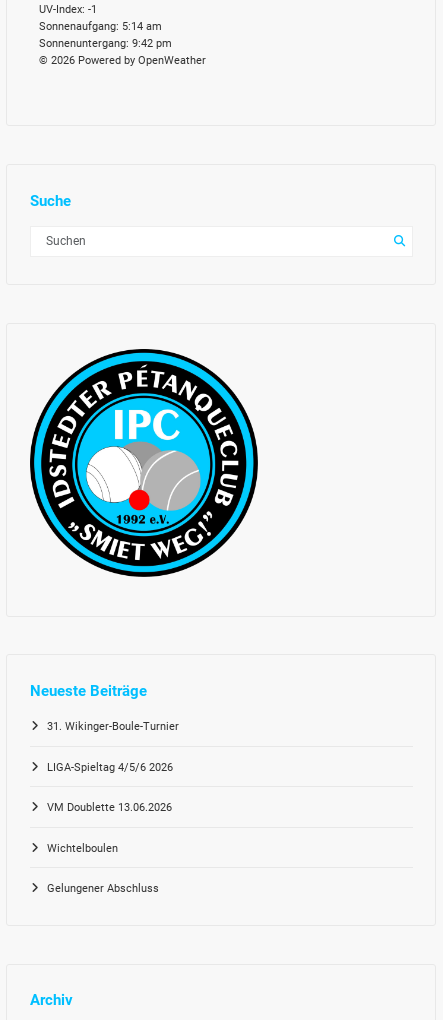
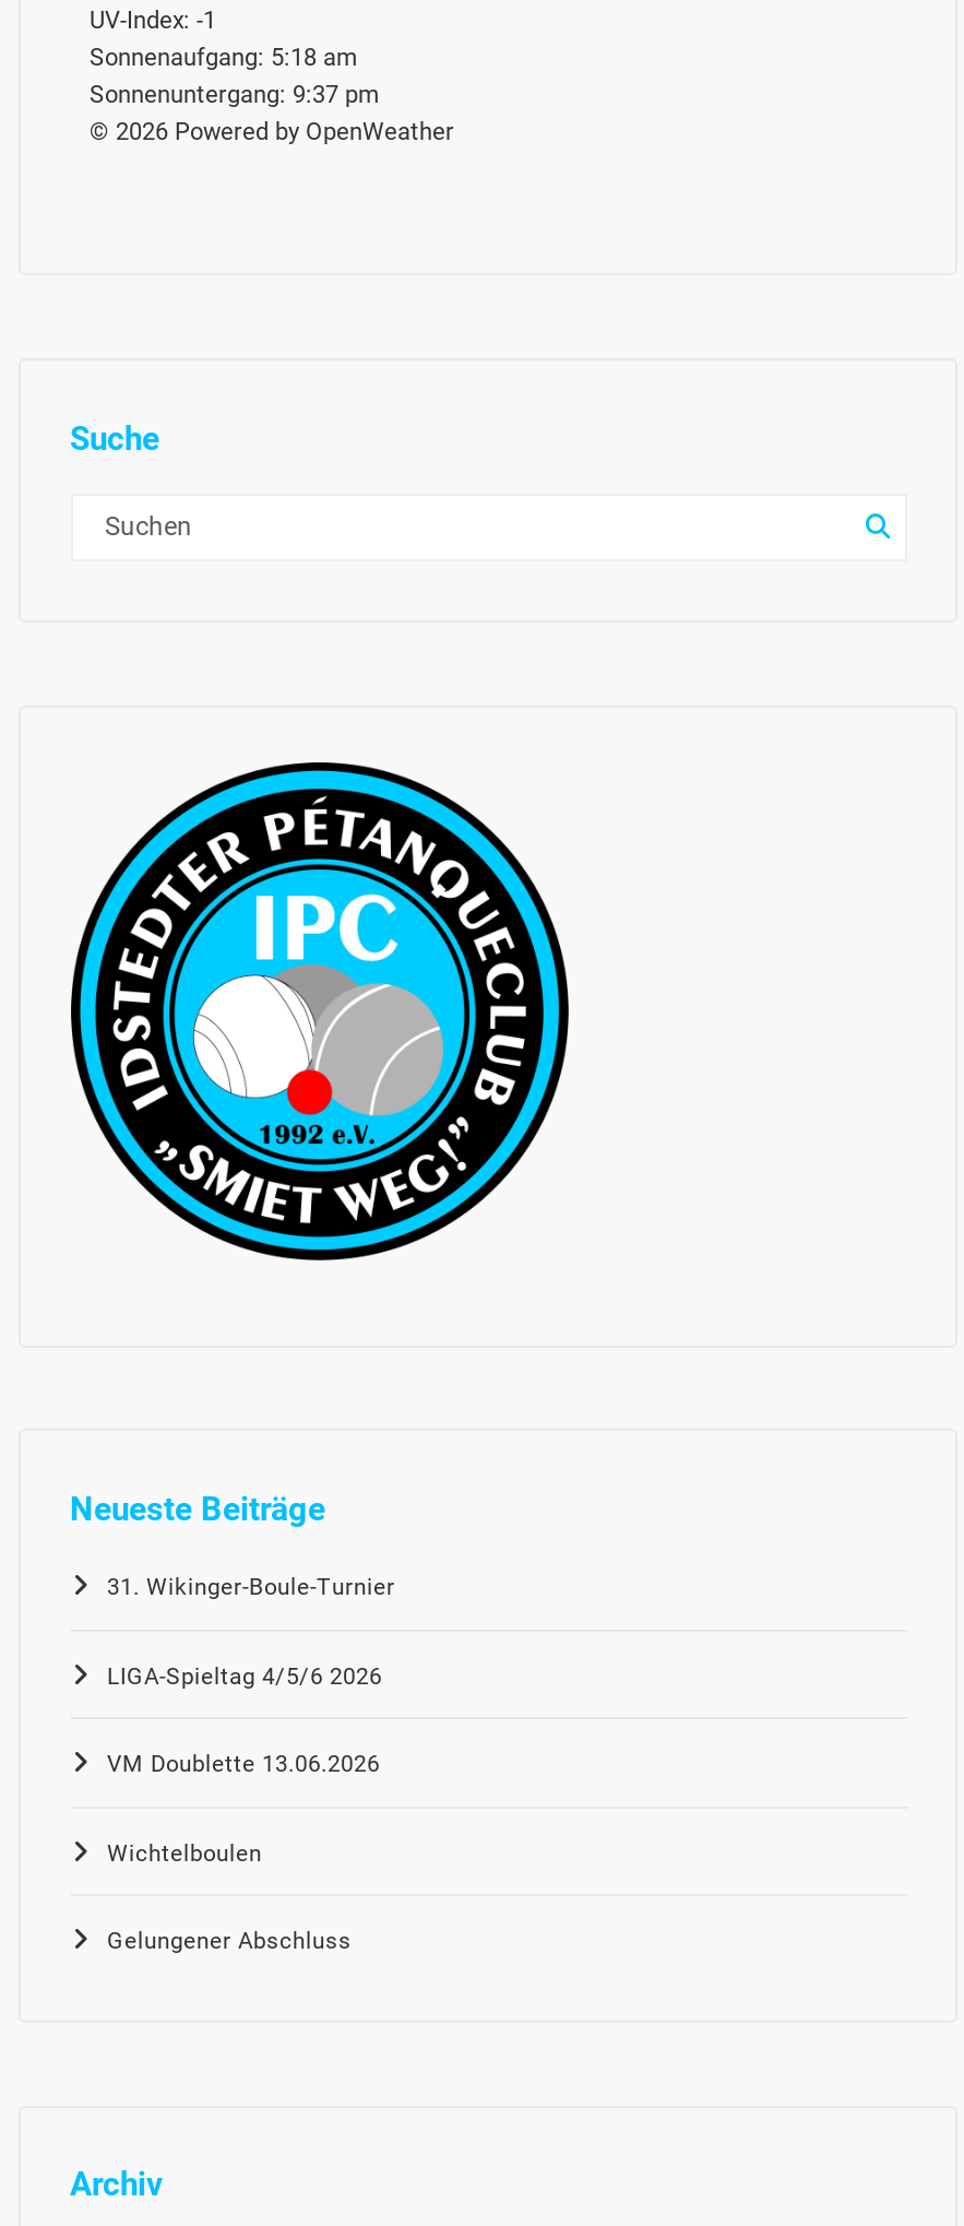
- Sonnenaufgang: 5:14 am
+ Sonnenaufgang: 5:18 am

- Sonnenuntergang: 9:42 pm
+ Sonnenuntergang: 9:37 pm
